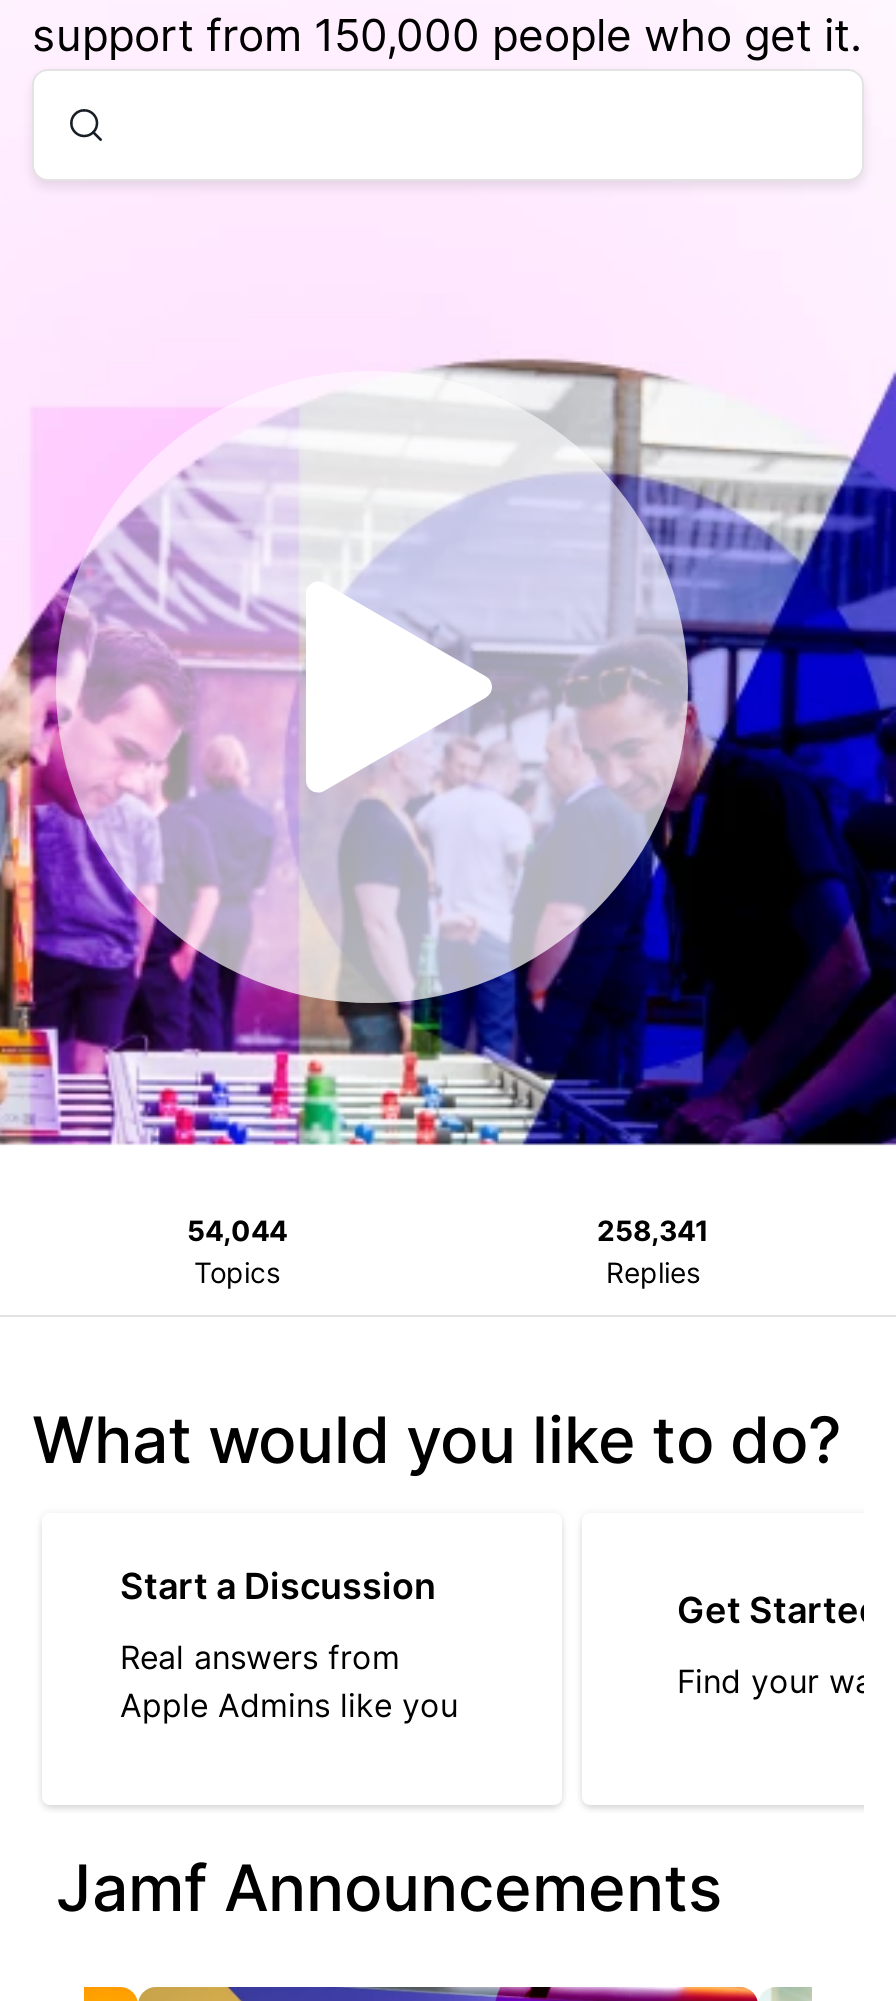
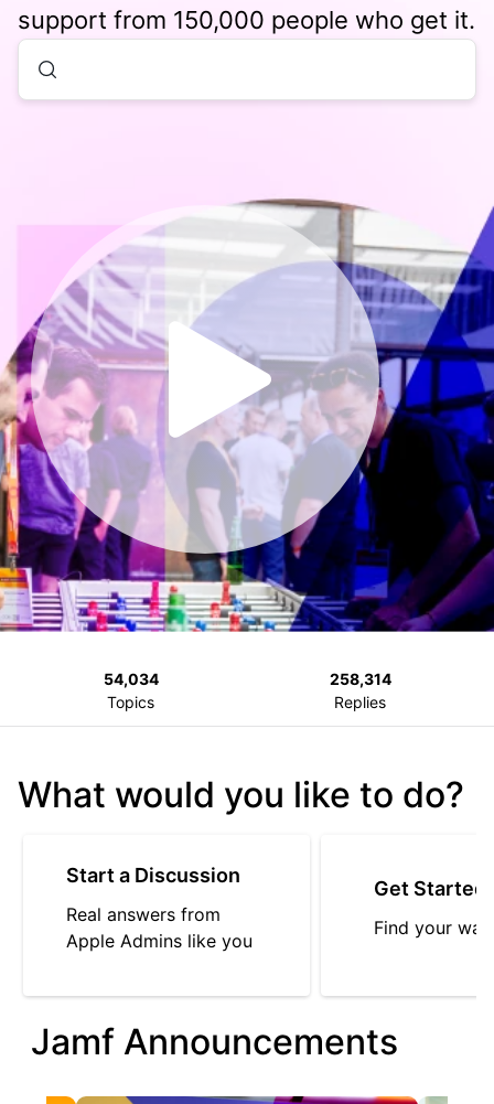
- 54,044
+ 54,034

- 258,341
+ 258,314
